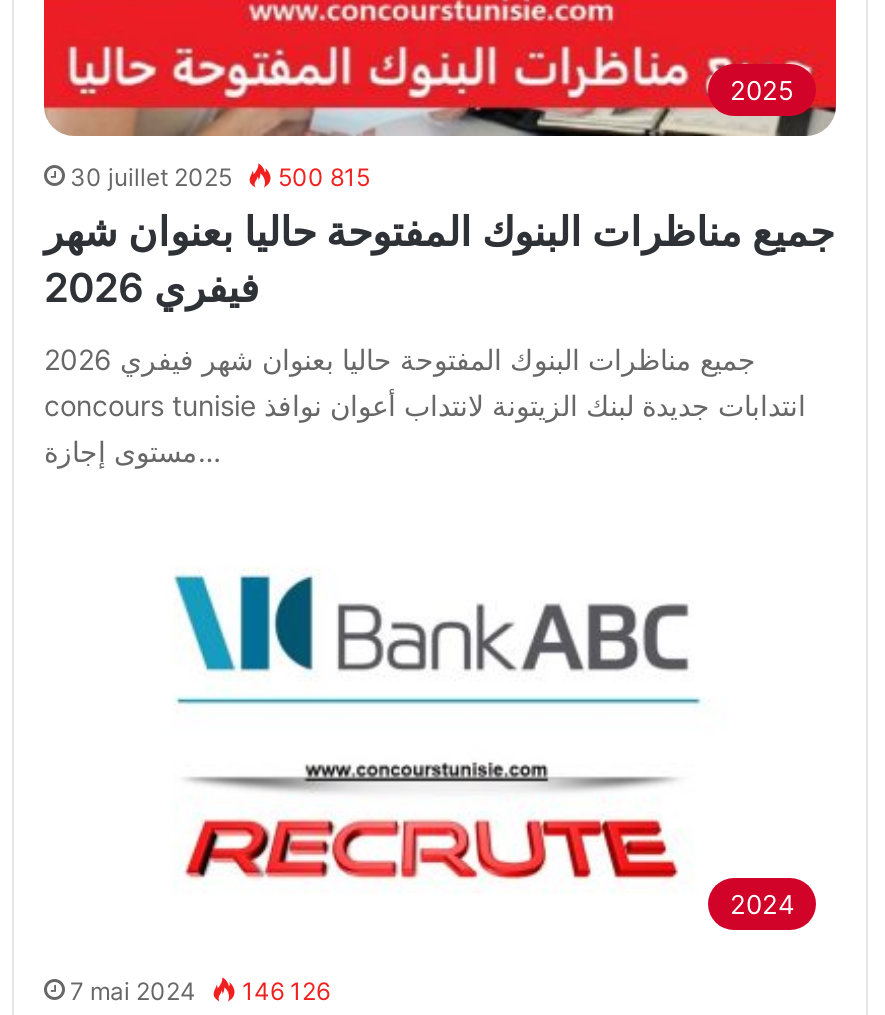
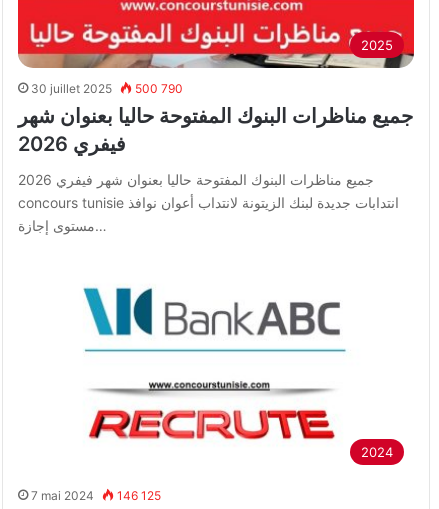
- 30 juillet 2025 500 815
+ 30 juillet 2025 500 790

- 7 mai 2024 146 126
+ 7 mai 2024 146 125
